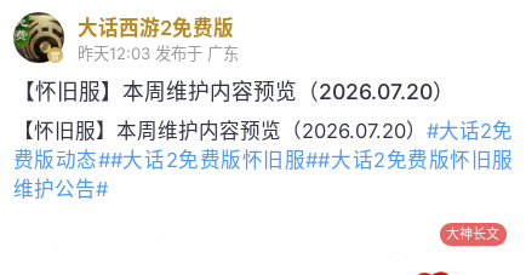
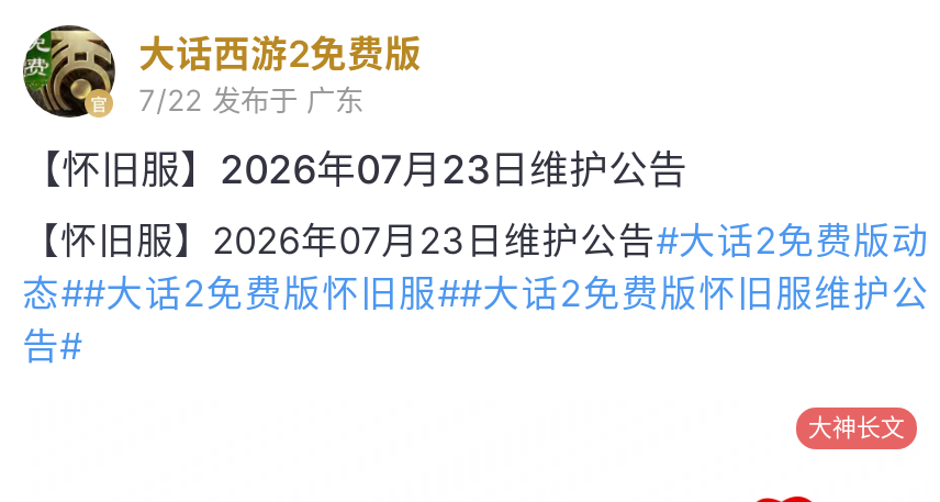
- 昨天12:03 发布于 广东
+ 7/22 发布于 广东

- 【怀旧服】本周维护内容预览（2026.07.20）
+ 【怀旧服】2026年07月23日维护公告

- 【怀旧服】本周维护内容预览（2026.07.20）#大话2免
- 费版动态##大话2免费版怀旧服##大话2免费版怀旧服
- 维护公告#
+ 【怀旧服】2026年07月23日维护公告#大话2免费版动
+ 态##大话2免费版怀旧服##大话2免费版怀旧服维护公
+ 告#
